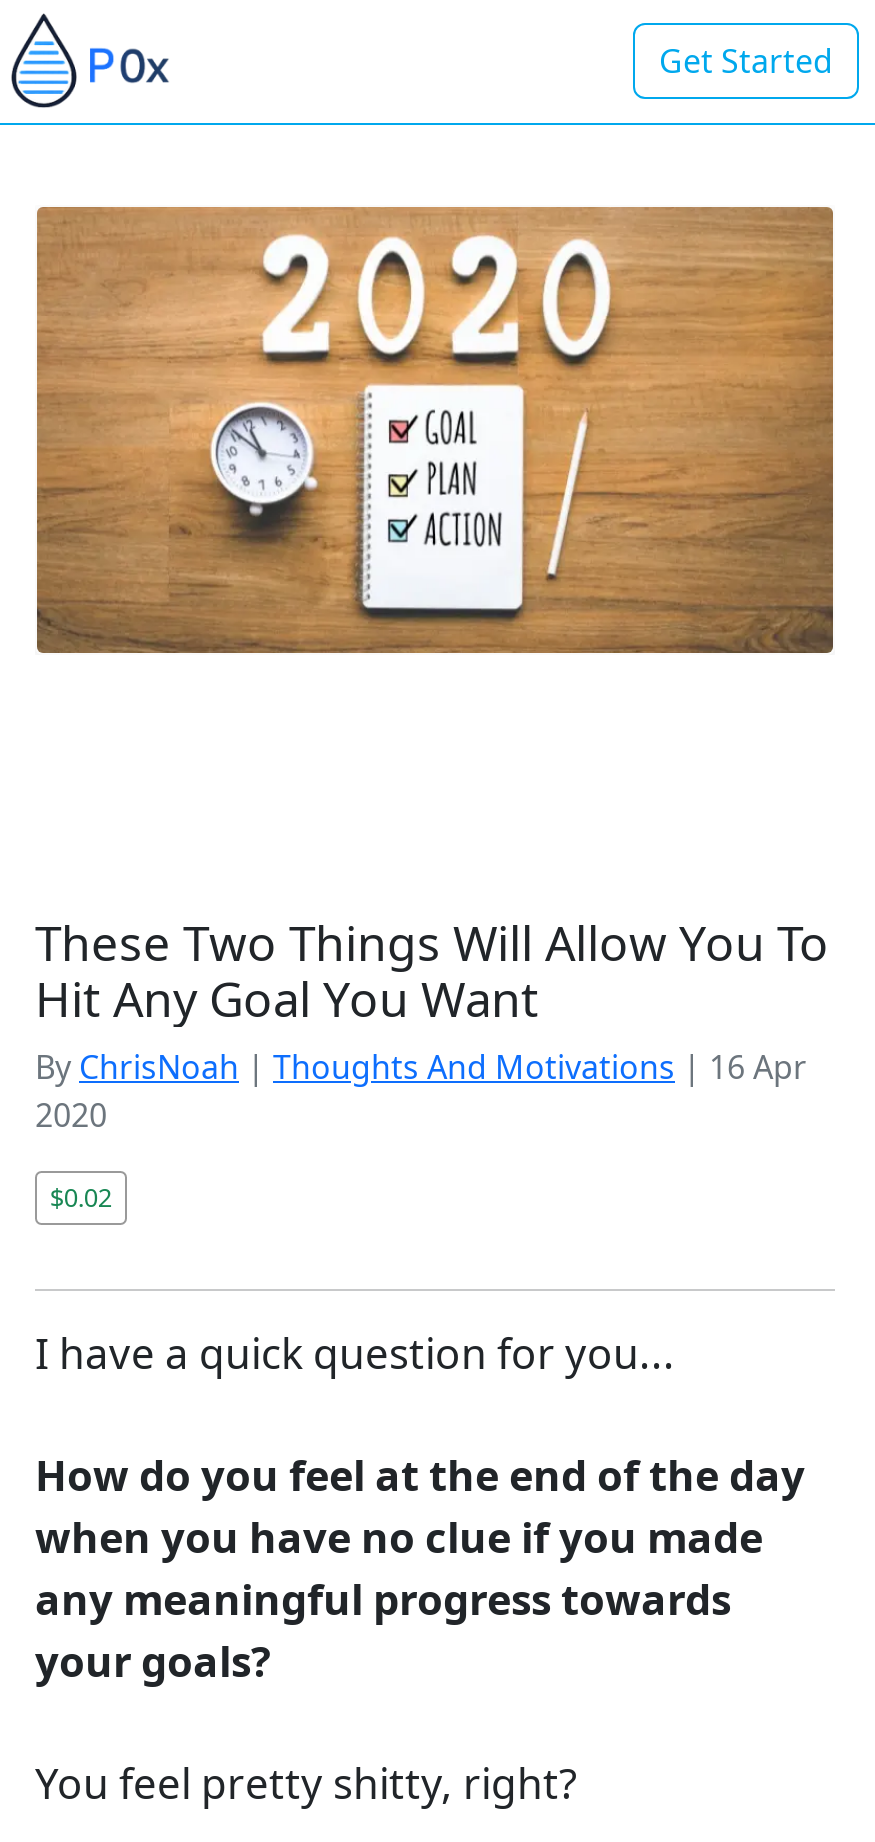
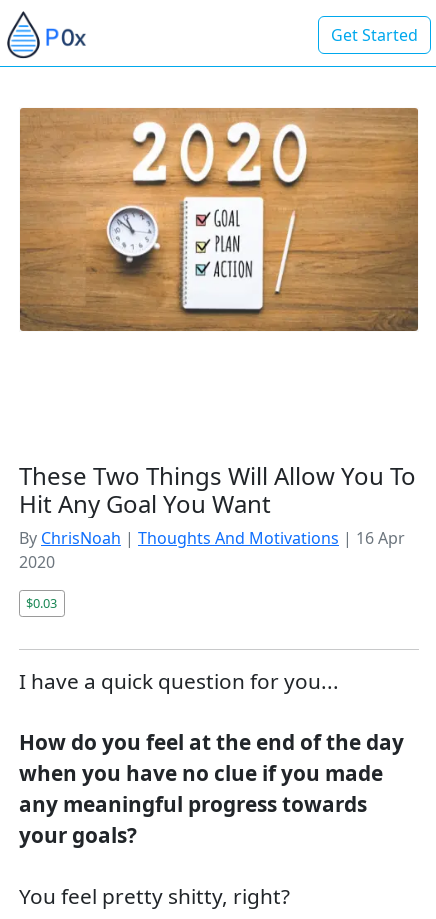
- $0.02
+ $0.03
